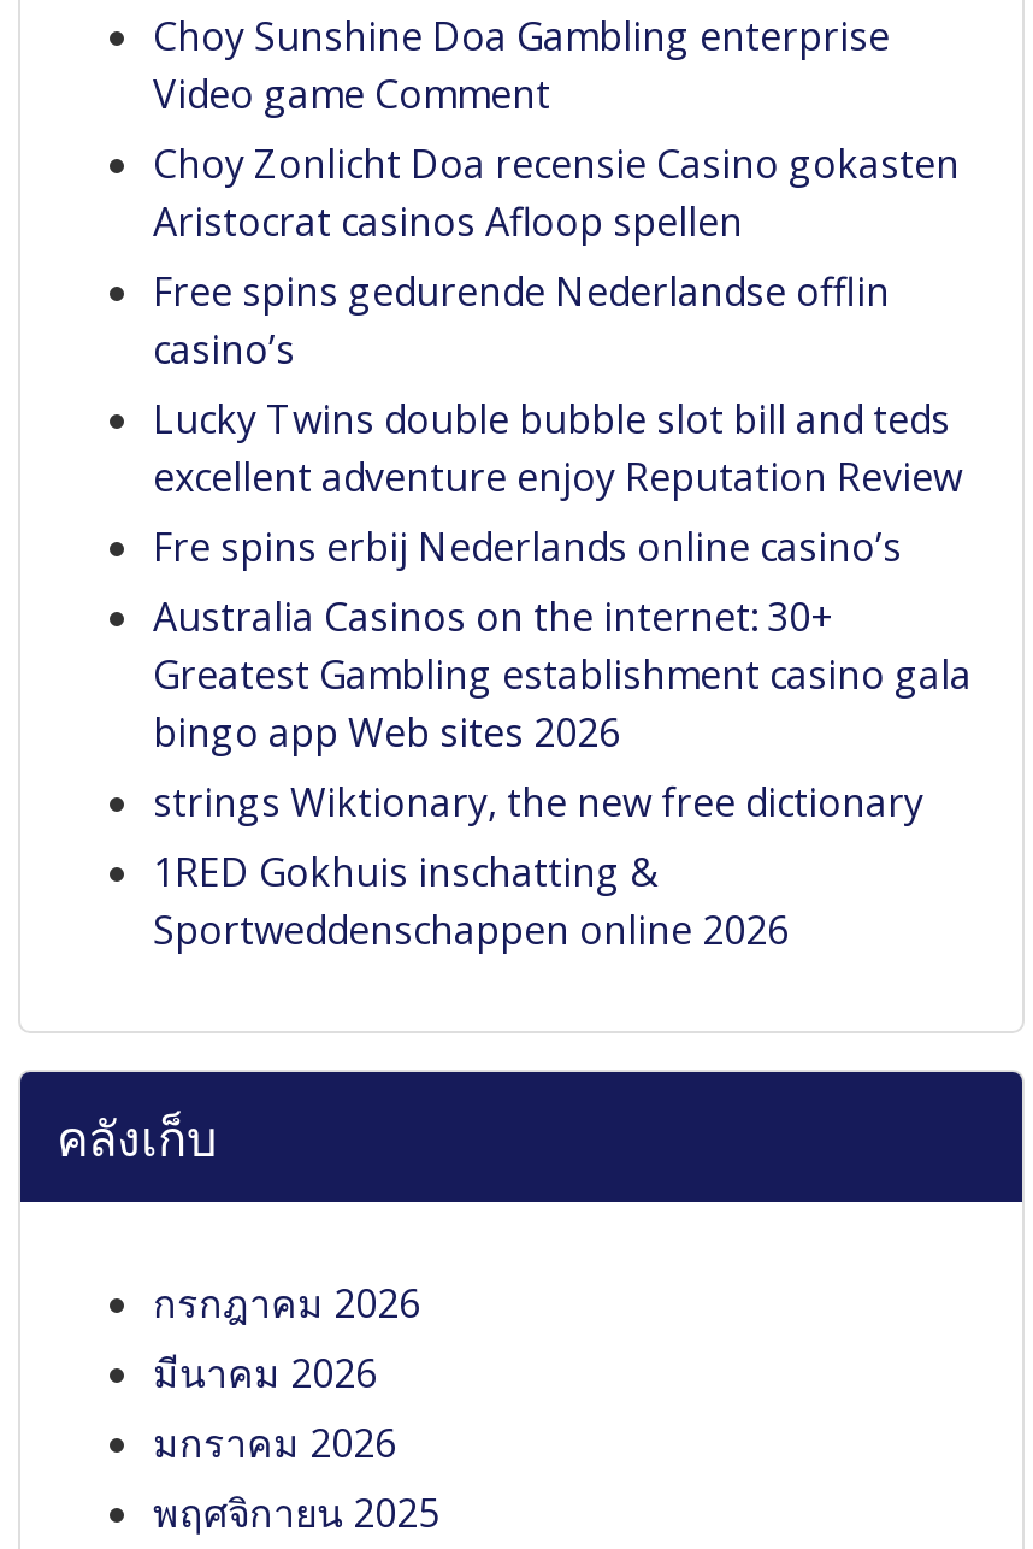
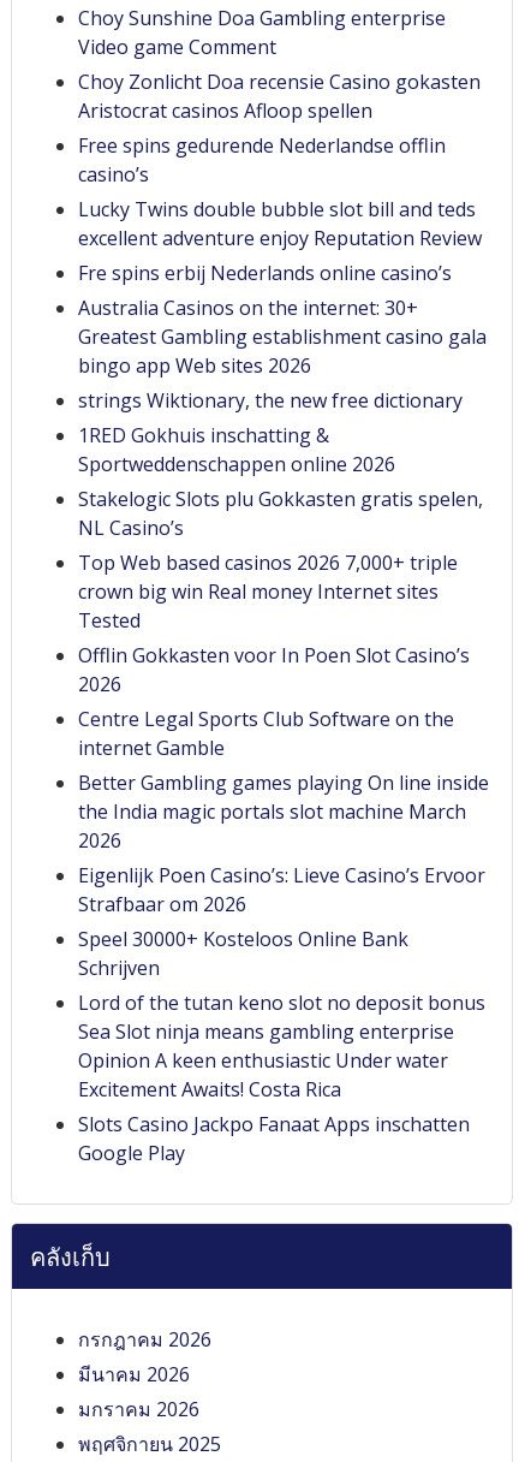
+ Stakelogic Slots plu Gokkasten gratis spelen,
+ NL Casino’s
+ Top Web based casinos 2026 7,000+ triple
+ crown big win Real money Internet sites
+ Tested
+ Offlin Gokkasten voor In Poen Slot Casino’s
+ 2026
+ Centre Legal Sports Club Software on the
+ internet Gamble
+ Better Gambling games playing On line inside
+ the India magic portals slot machine March
+ 2026
+ Eigenlijk Poen Casino’s: Lieve Casino’s Ervoor
+ Strafbaar om 2026
+ Speel 30000+ Kosteloos Online Bank
+ Schrijven
+ Lord of the tutan keno slot no deposit bonus
+ Sea Slot ninja means gambling enterprise
+ Opinion A keen enthusiastic Under water
+ Excitement Awaits! Costa Rica
+ Slots Casino Jackpo Fanaat Apps inschatten
+ Google Play
